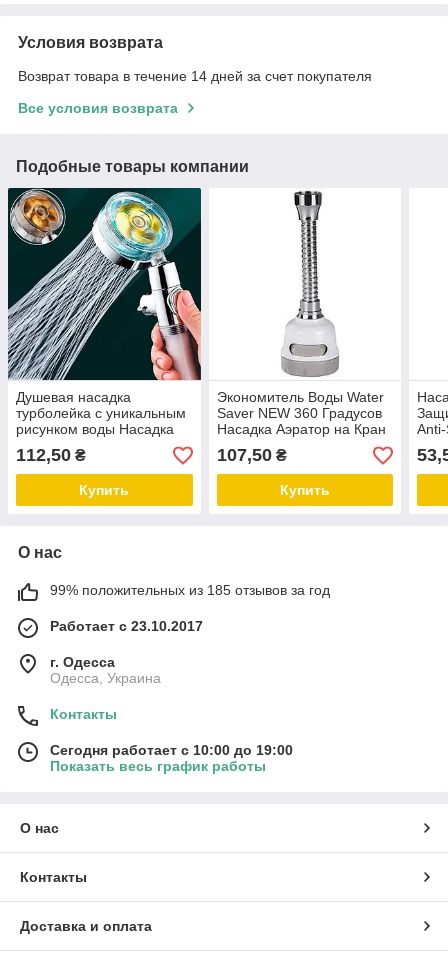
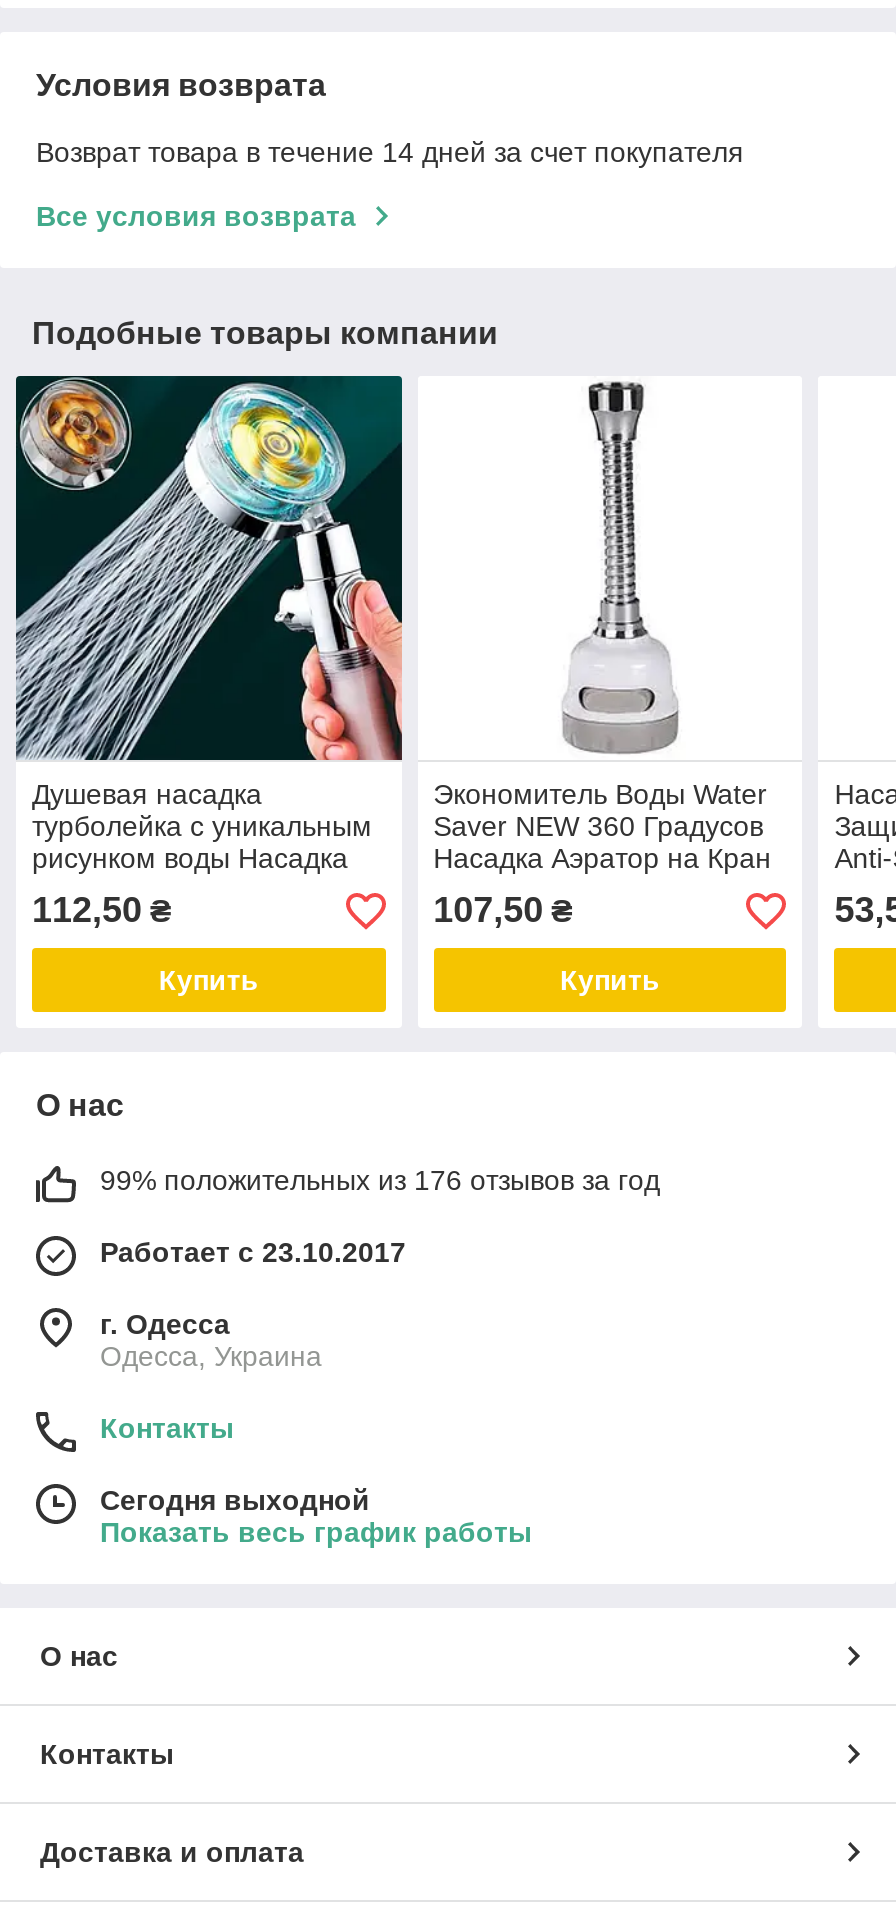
- 99% положительных из 185 отзывов за год
+ 99% положительных из 176 отзывов за год

- Сегодня работает с 10:00 до 19:00
+ Сегодня выходной
